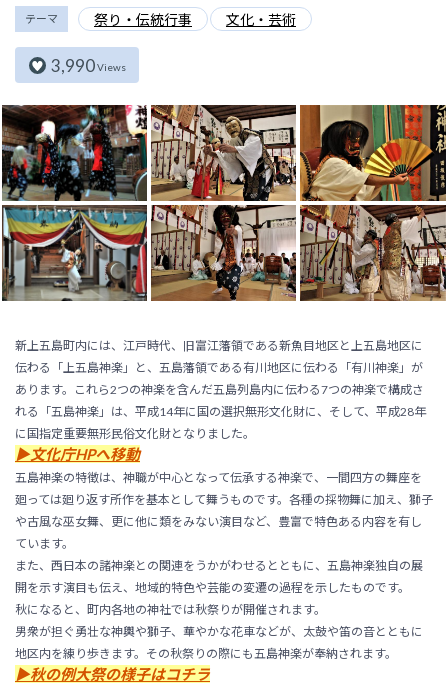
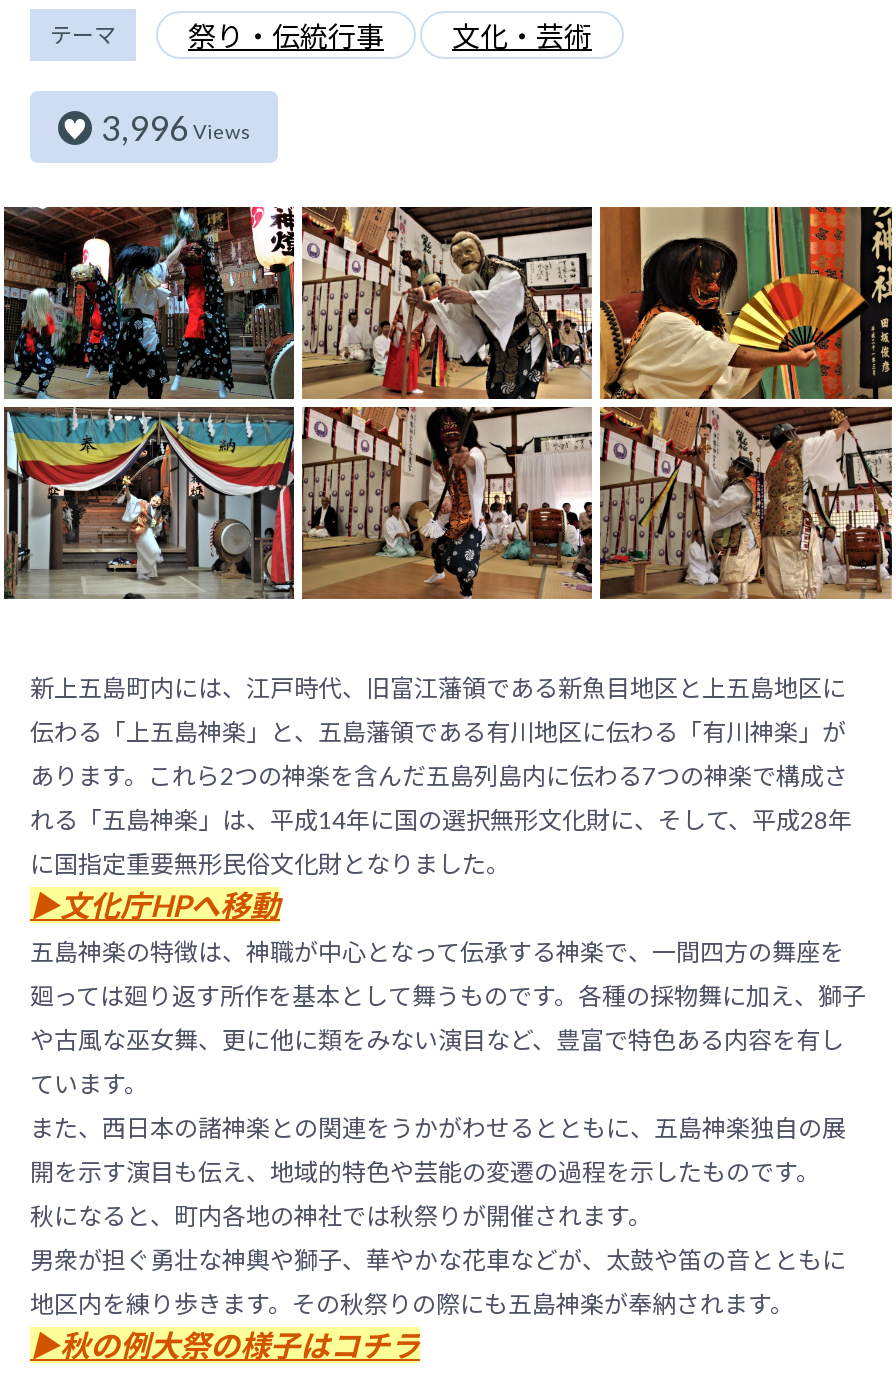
- 3,990 Views
+ 3,996 Views
